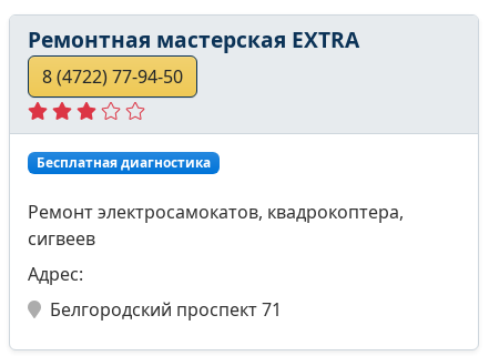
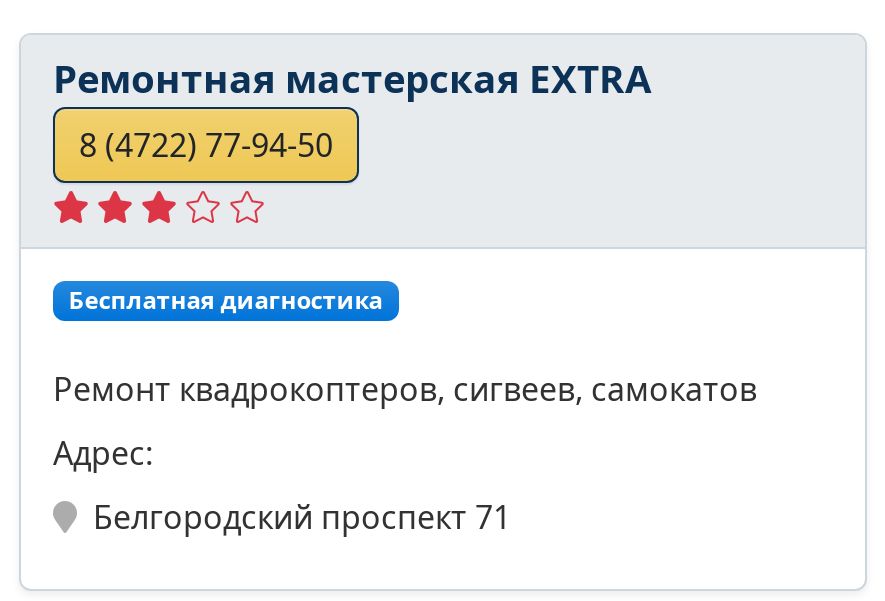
- Ремонт электросамокатов, квадрокоптера,
- сигвеев
+ Ремонт квадрокоптеров, сигвеев, самокатов
